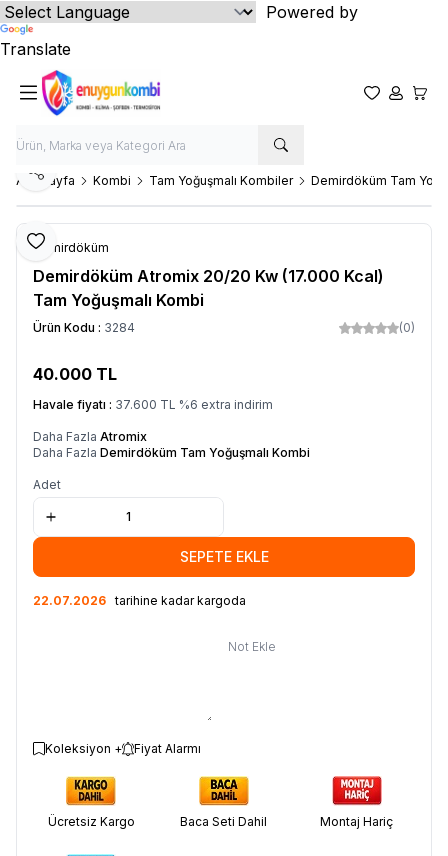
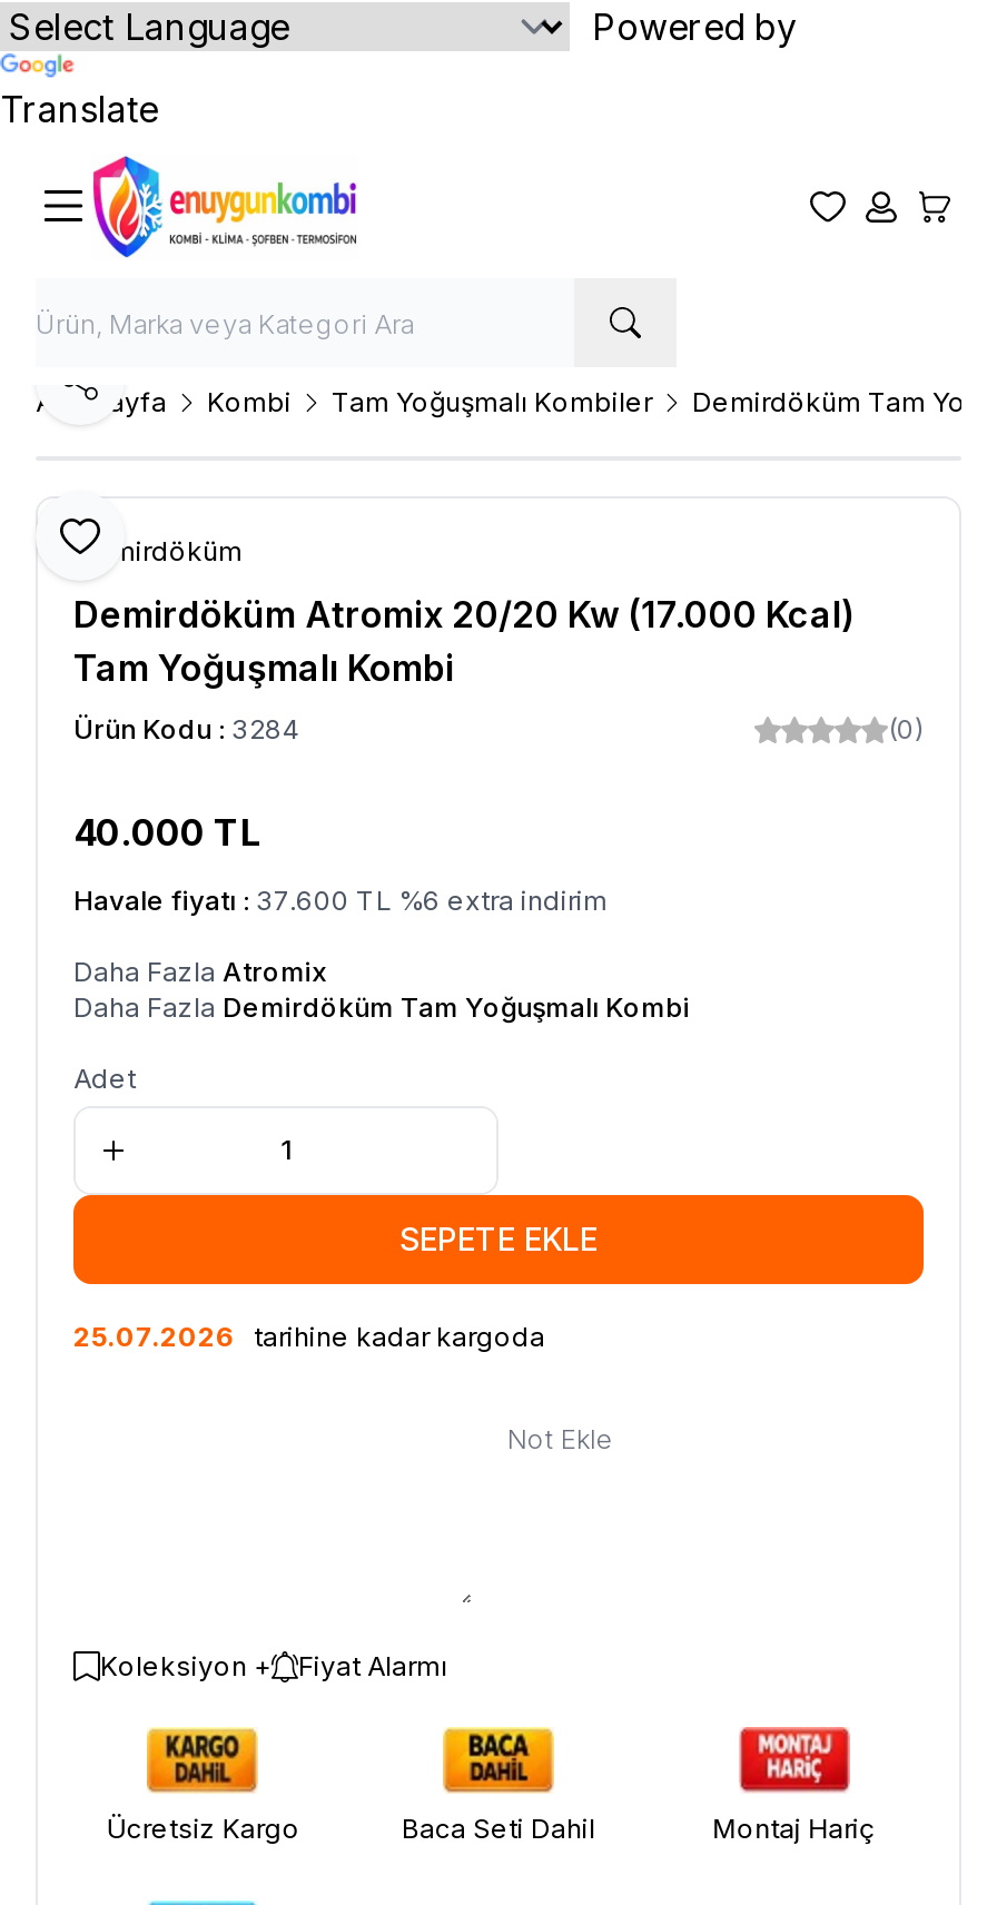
- 22.07.2026 tarihine kadar kargoda
+ 25.07.2026 tarihine kadar kargoda
